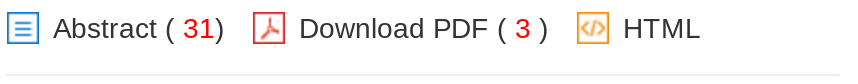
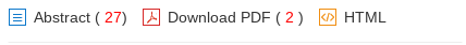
- Abstract (31)
+ Abstract (27)

- Download PDF (3)
+ Download PDF (2)
